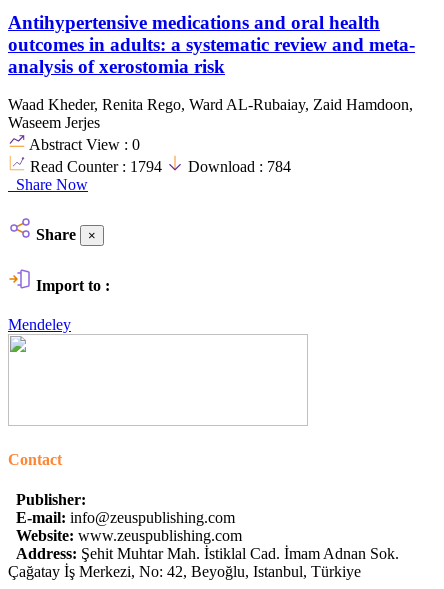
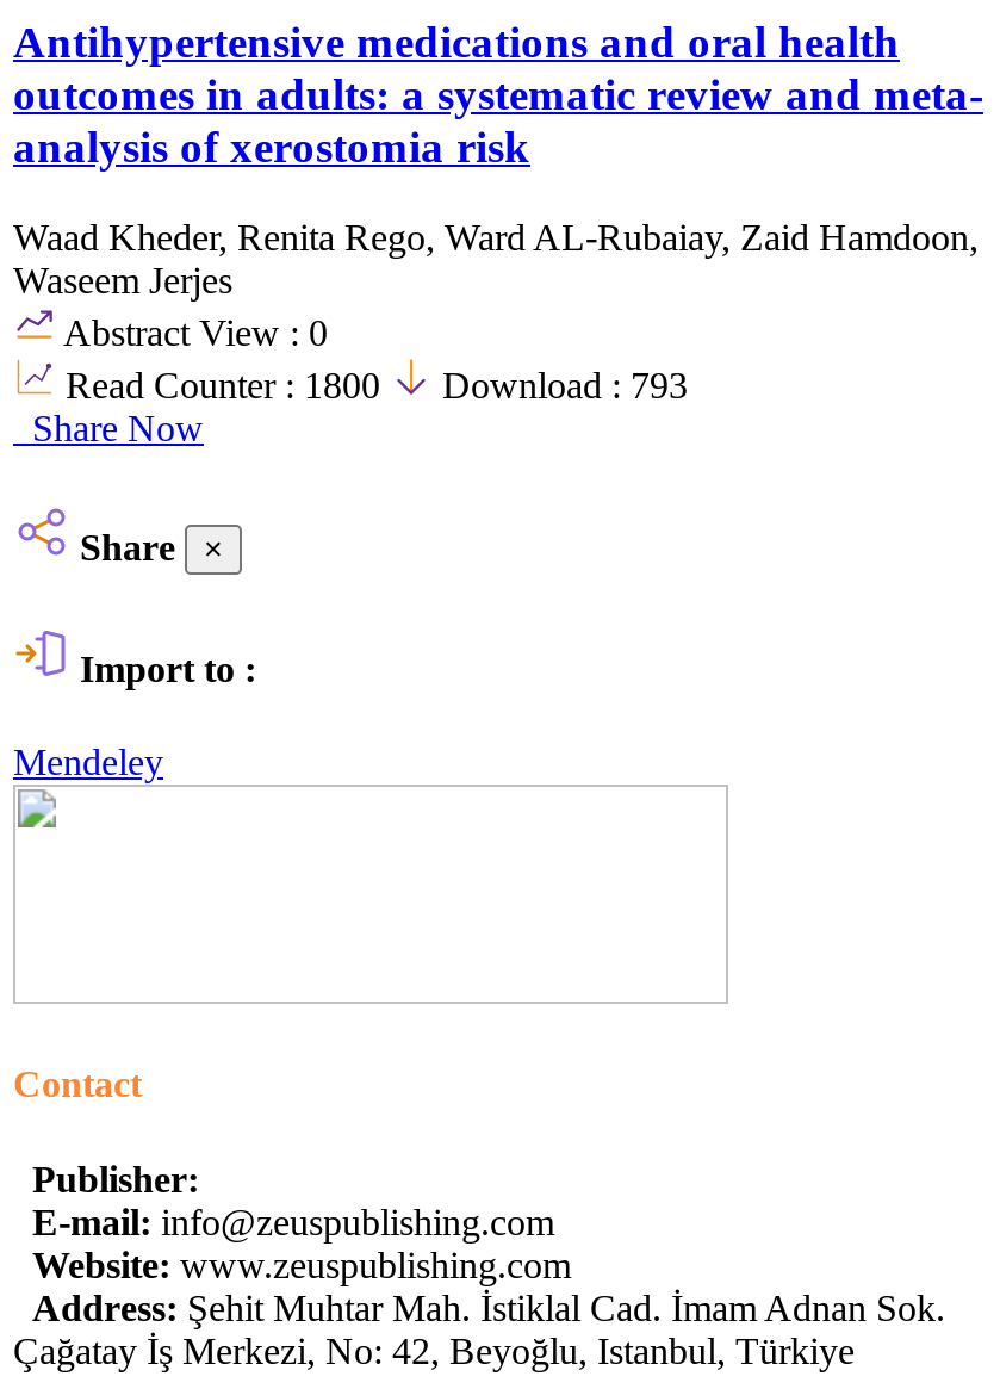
- Read Counter : 1794
+ Read Counter : 1800

- Download : 784
+ Download : 793
